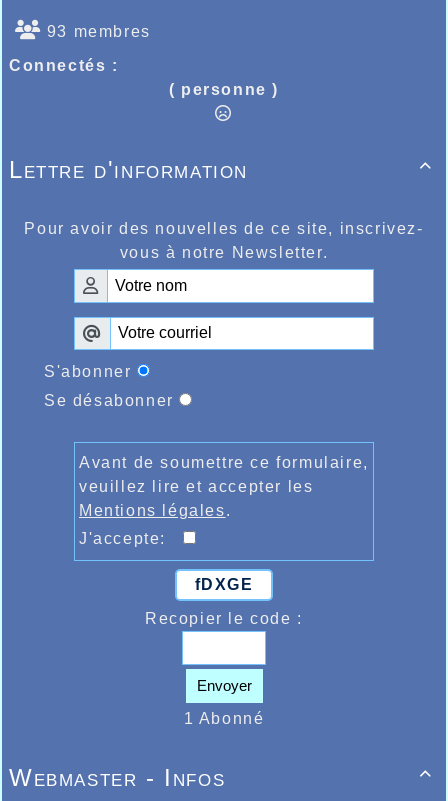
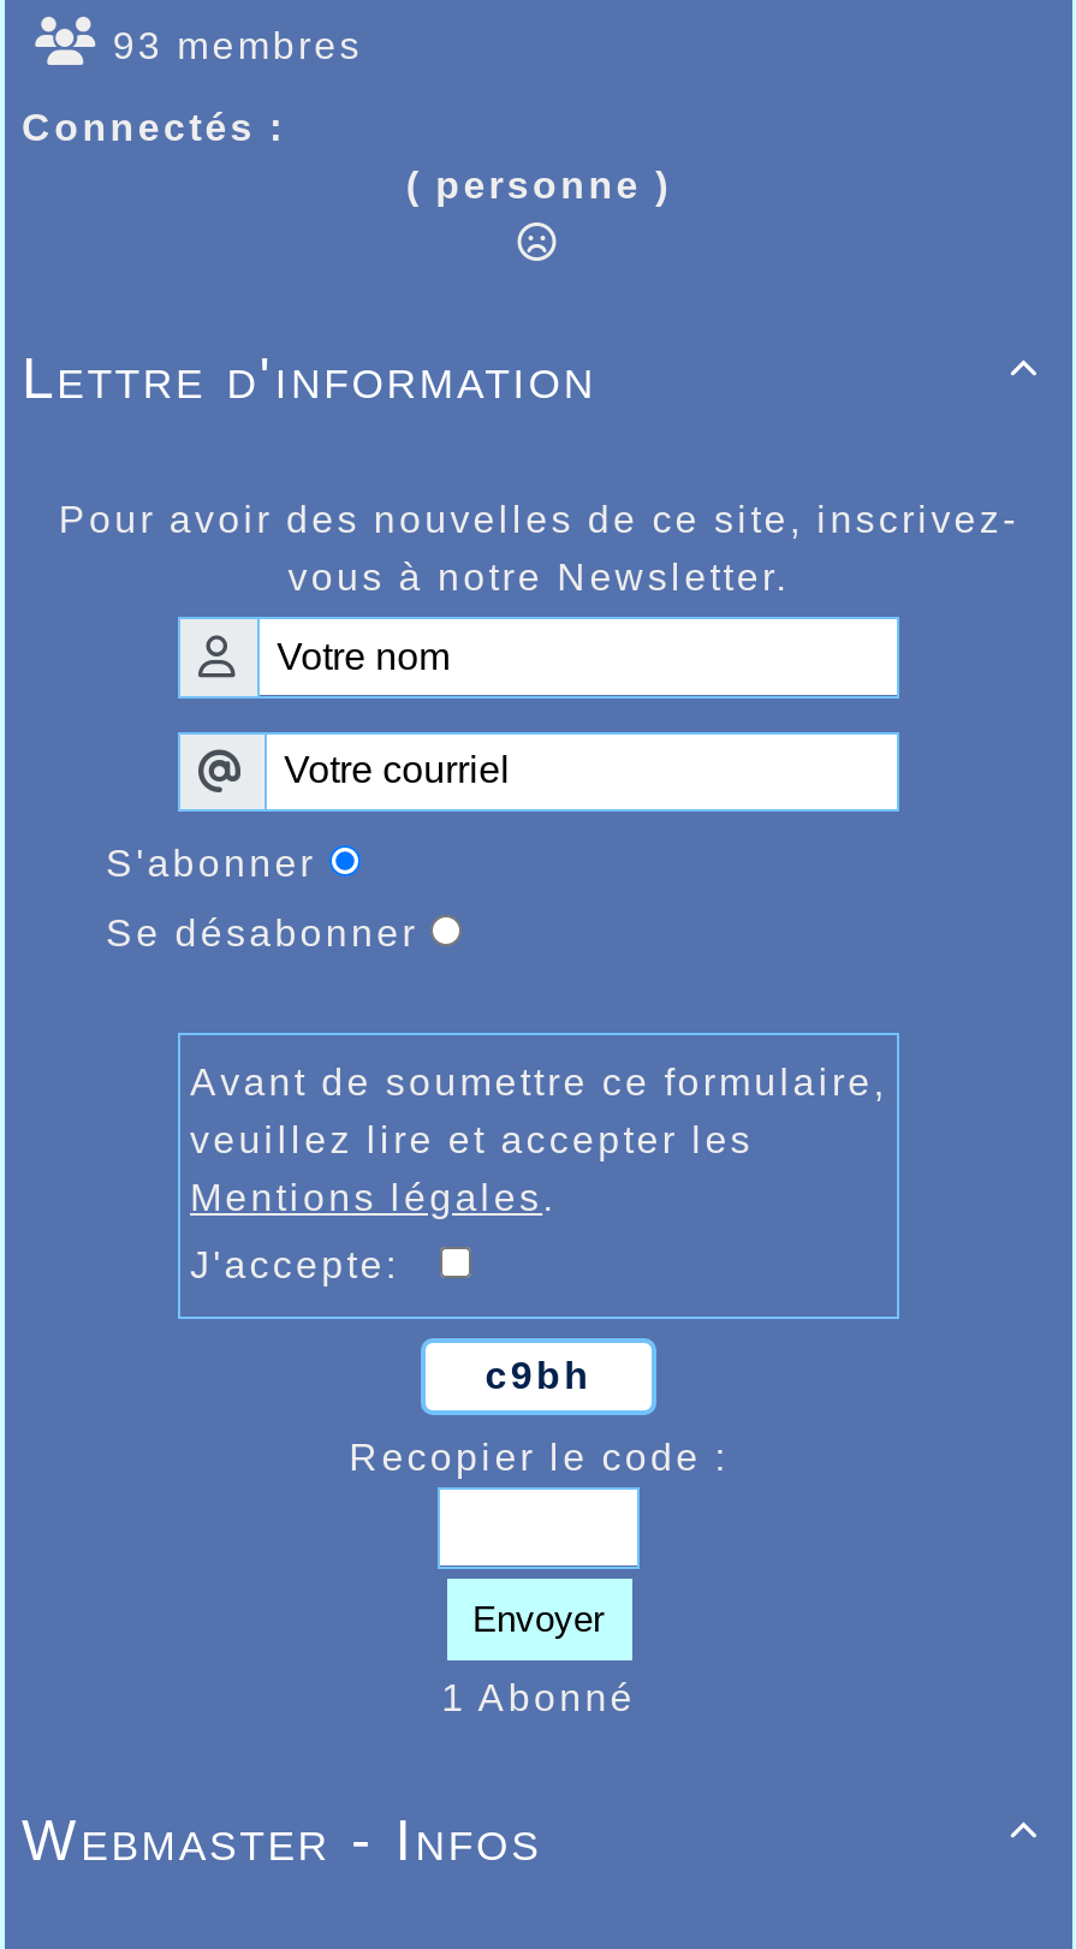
- fDXGE
+ c9bh
